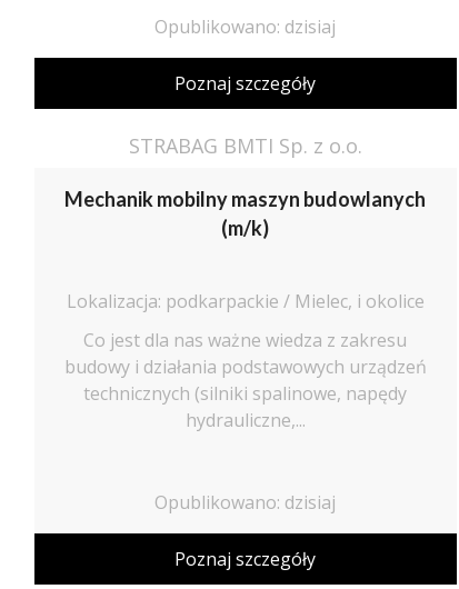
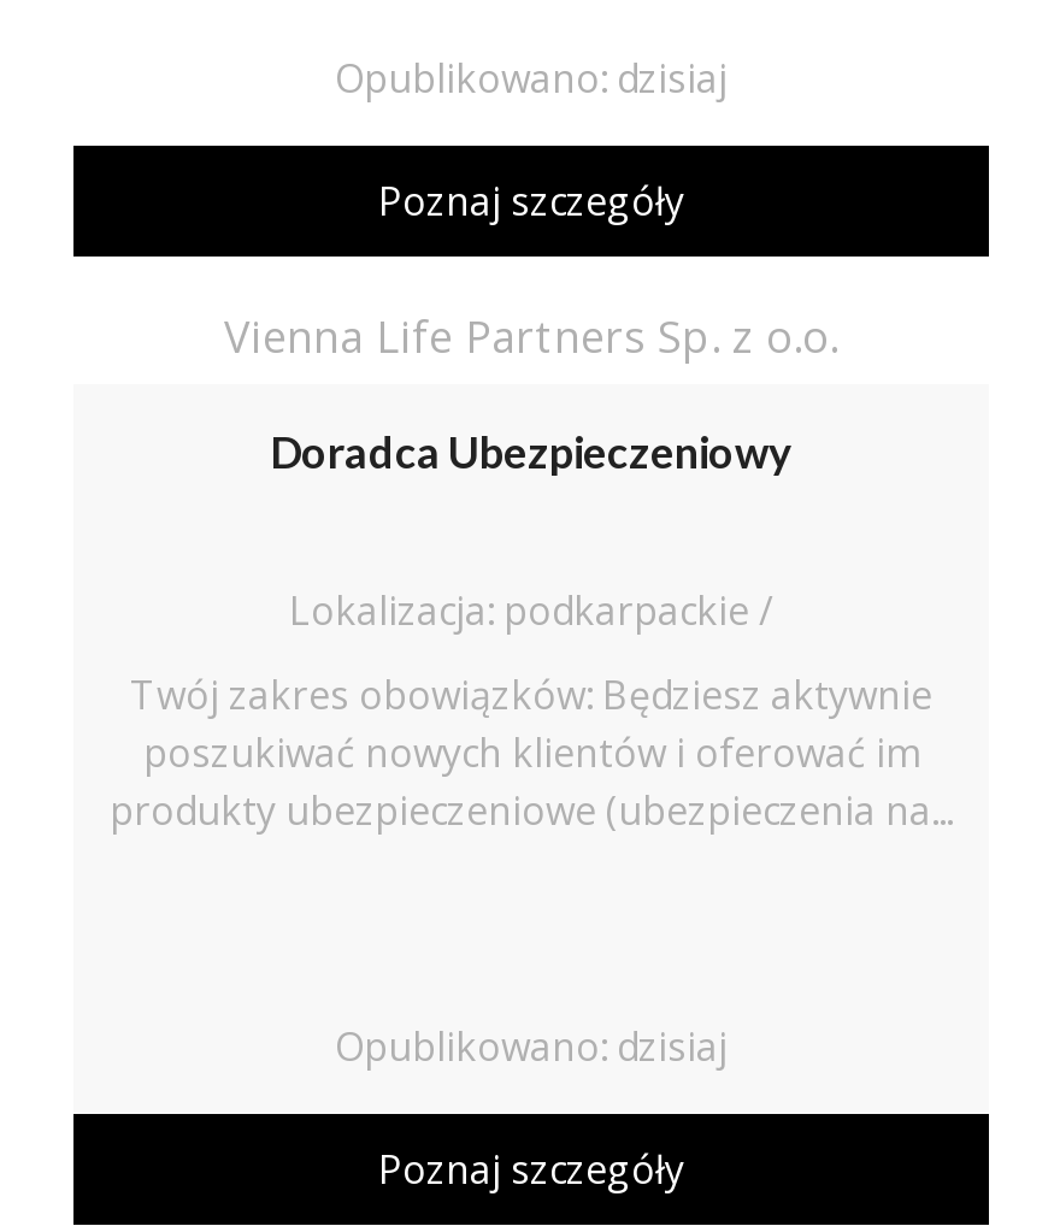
- STRABAG BMTI Sp. z o.o.
+ Vienna Life Partners Sp. z o.o.

- Mechanik mobilny maszyn budowlanych
- (m/k)
+ Doradca Ubezpieczeniowy

- Lokalizacja: podkarpackie / Mielec, i okolice
+ Lokalizacja: podkarpackie /

- Co jest dla nas ważne wiedza z zakresu
- budowy i działania podstawowych urządzeń
- technicznych (silniki spalinowe, napędy
- hydrauliczne,...
+ Twój zakres obowiązków: Będziesz aktywnie
+ poszukiwać nowych klientów i oferować im
+ produkty ubezpieczeniowe (ubezpieczenia na...
